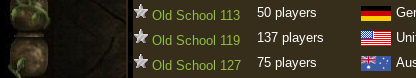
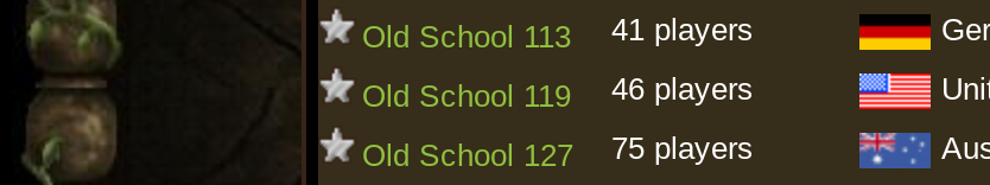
- Old School 113 50 players
+ Old School 113 41 players

- Old School 119 137 players
+ Old School 119 46 players
